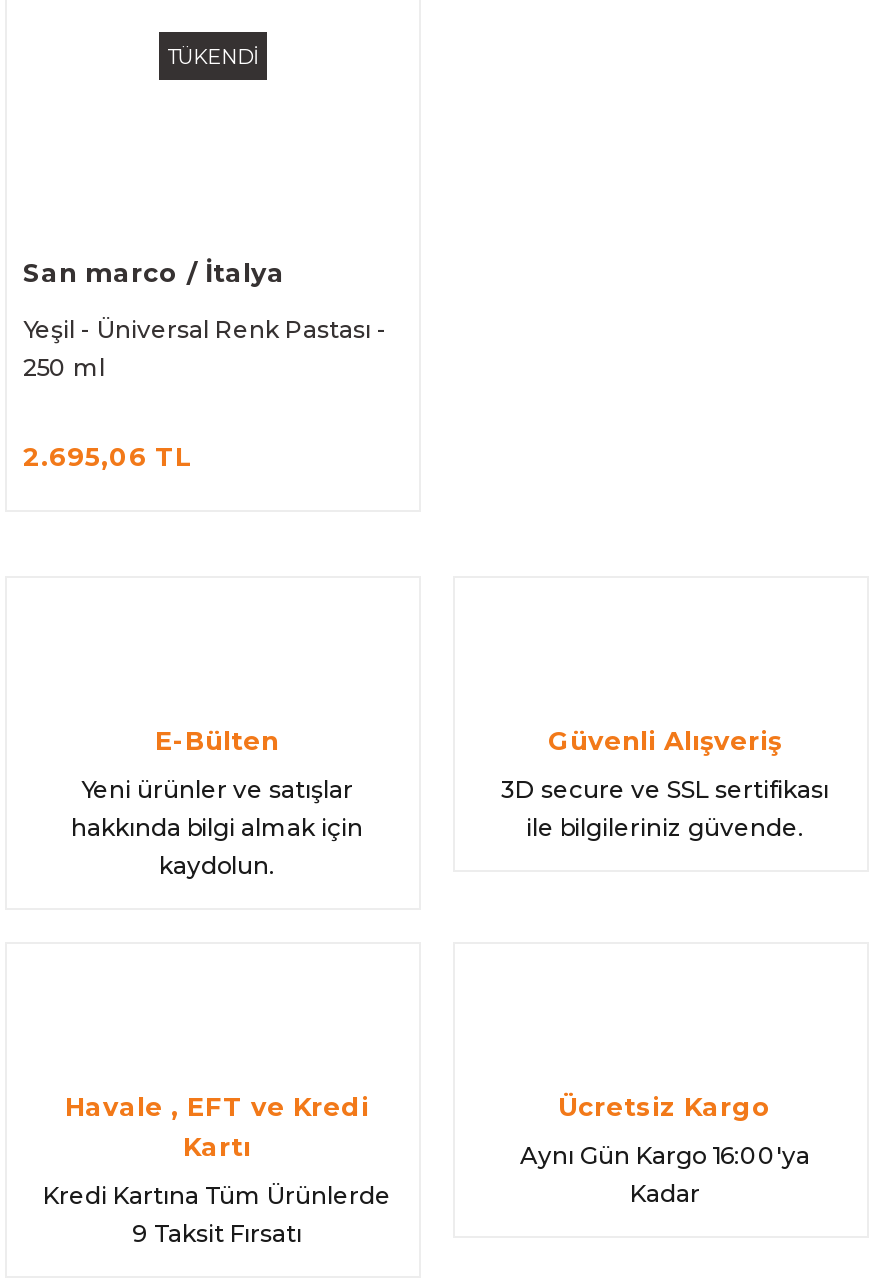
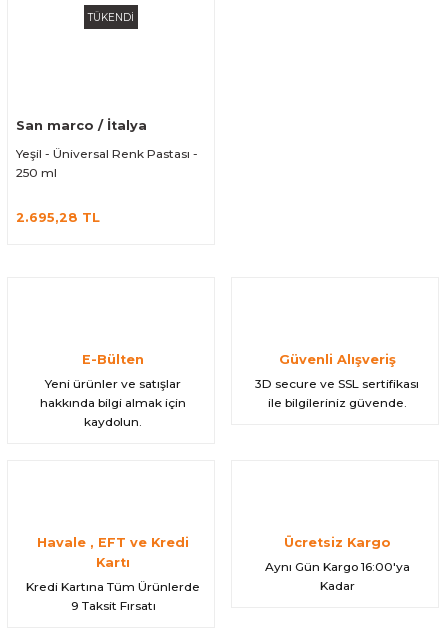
- 2.695,06 TL
+ 2.695,28 TL
